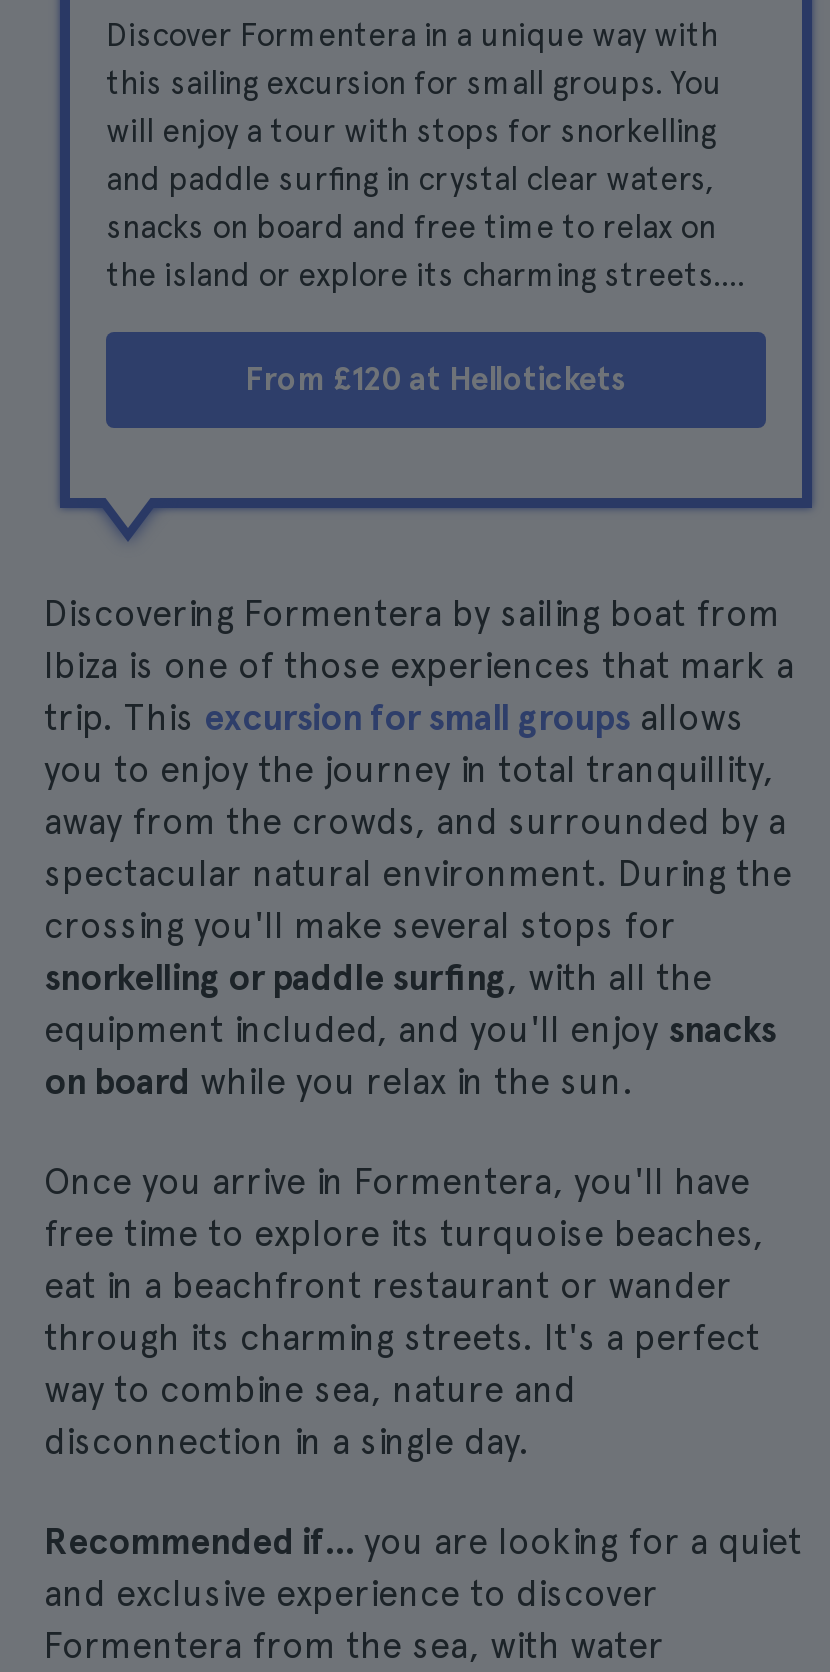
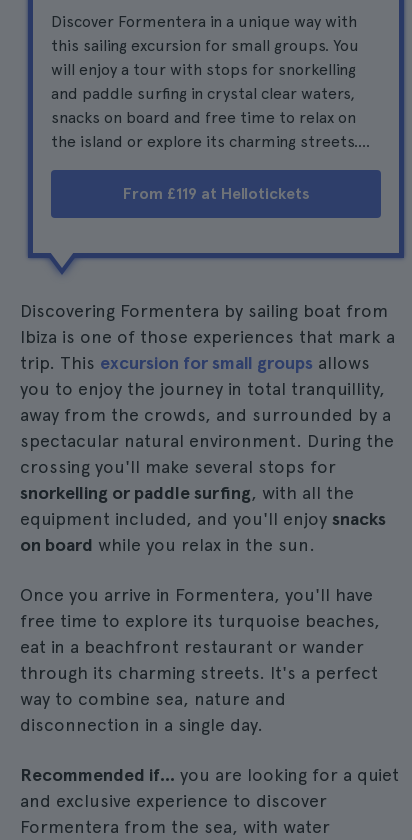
- From £120 at Hellotickets
+ From £119 at Hellotickets
